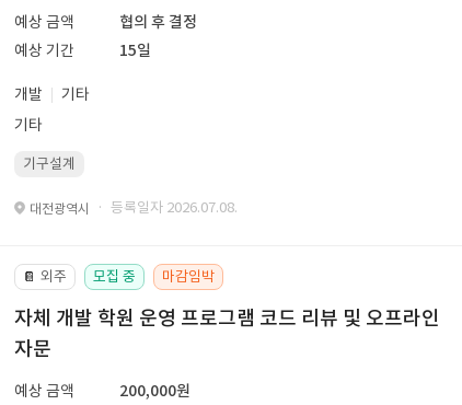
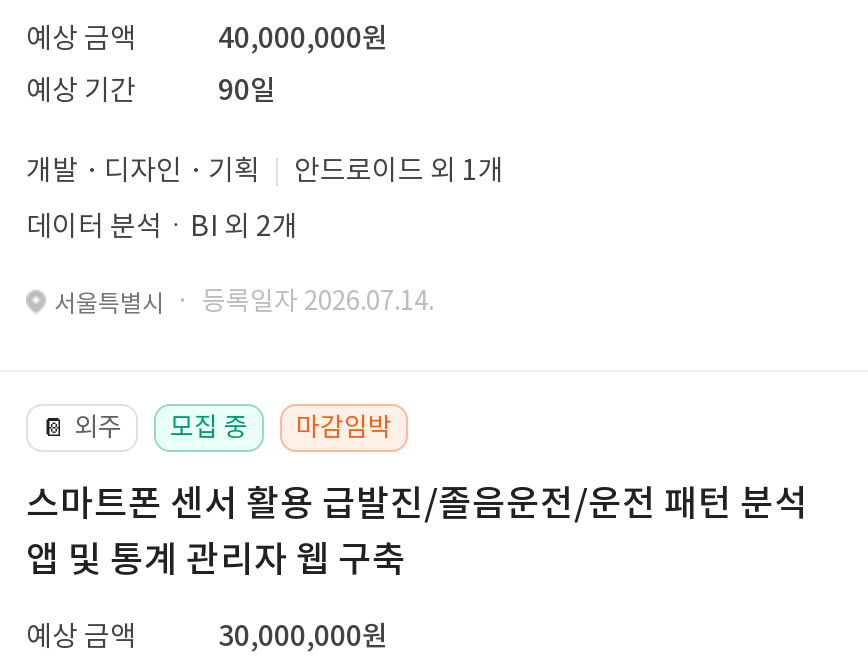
- 협의 후 결정
+ 40,000,000원

- 15일
- 개발
- 기타
- 기타
- 기구설계
- 대전광역시 · 등록일자 2026.07.08.
+ 90일
+ 개발 · 디자인 · 기획
+ 안드로이드 외 1개
+ 데이터 분석ㆍBI 외 2개
+ 서울특별시 · 등록일자 2026.07.14.

- 자체 개발 학원 운영 프로그램 코드 리뷰 및 오프라인
- 자문
+ 스마트폰 센서 활용 급발진/졸음운전/운전 패턴 분석
+ 앱 및 통계 관리자 웹 구축

- 200,000원
+ 30,000,000원
